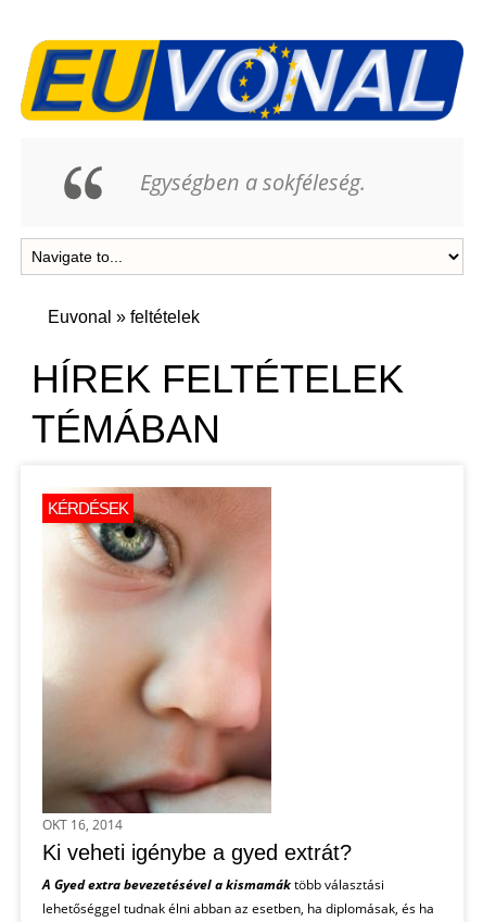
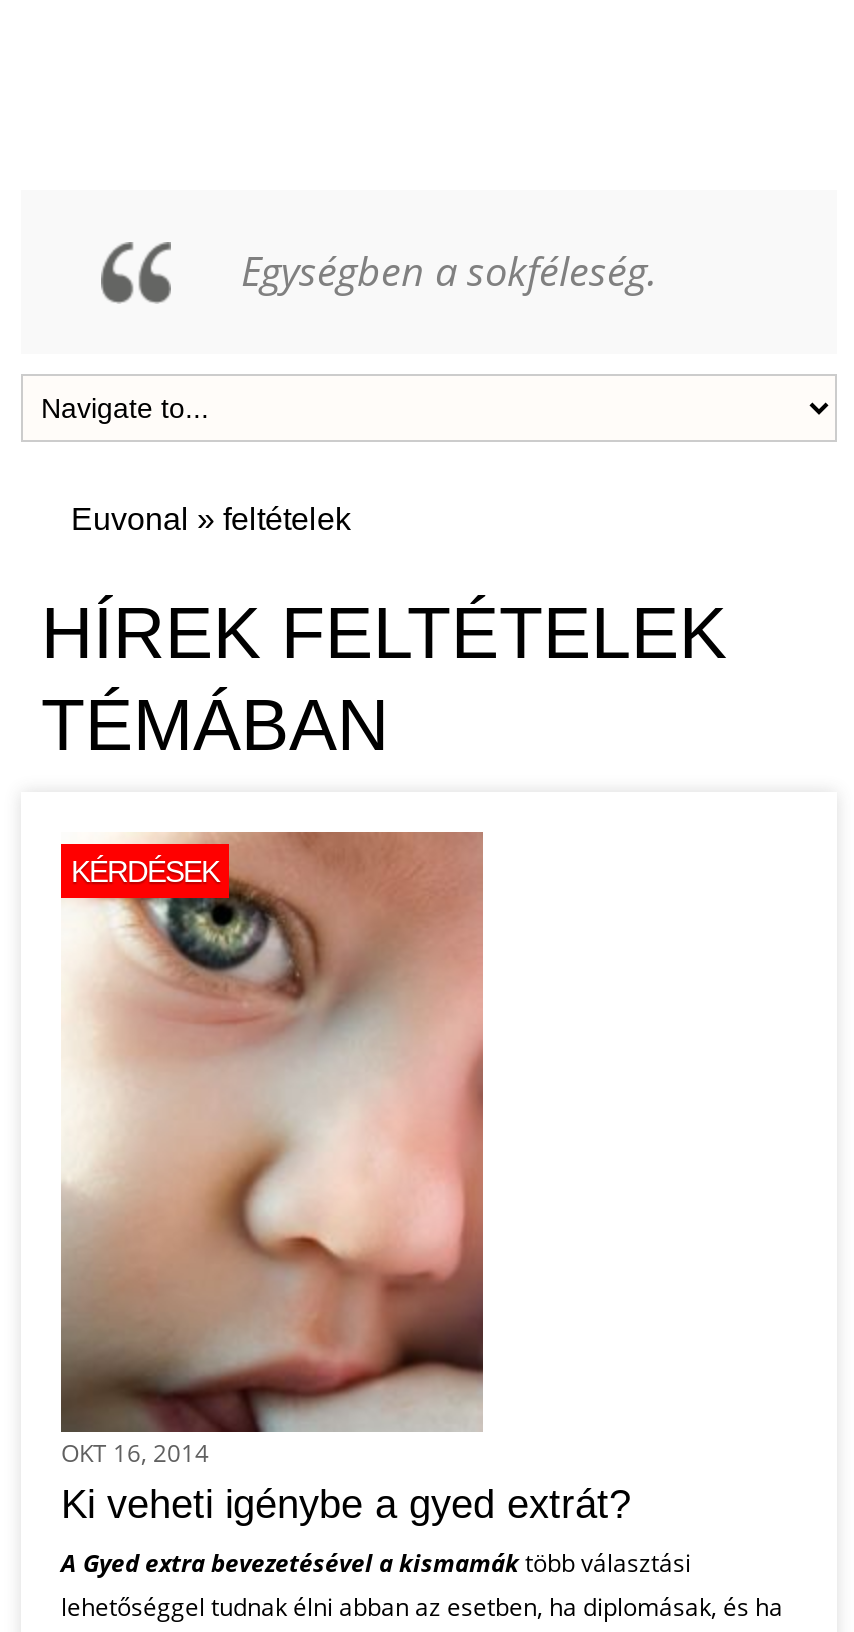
- [image]
